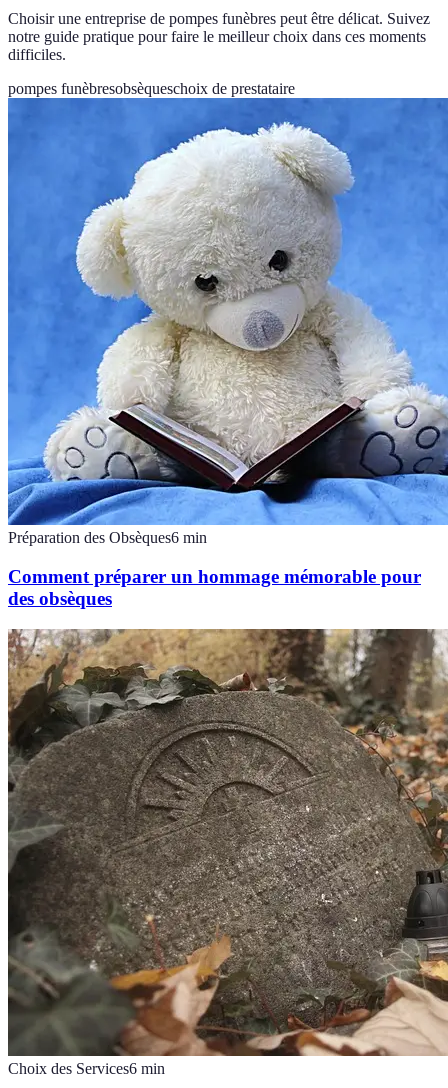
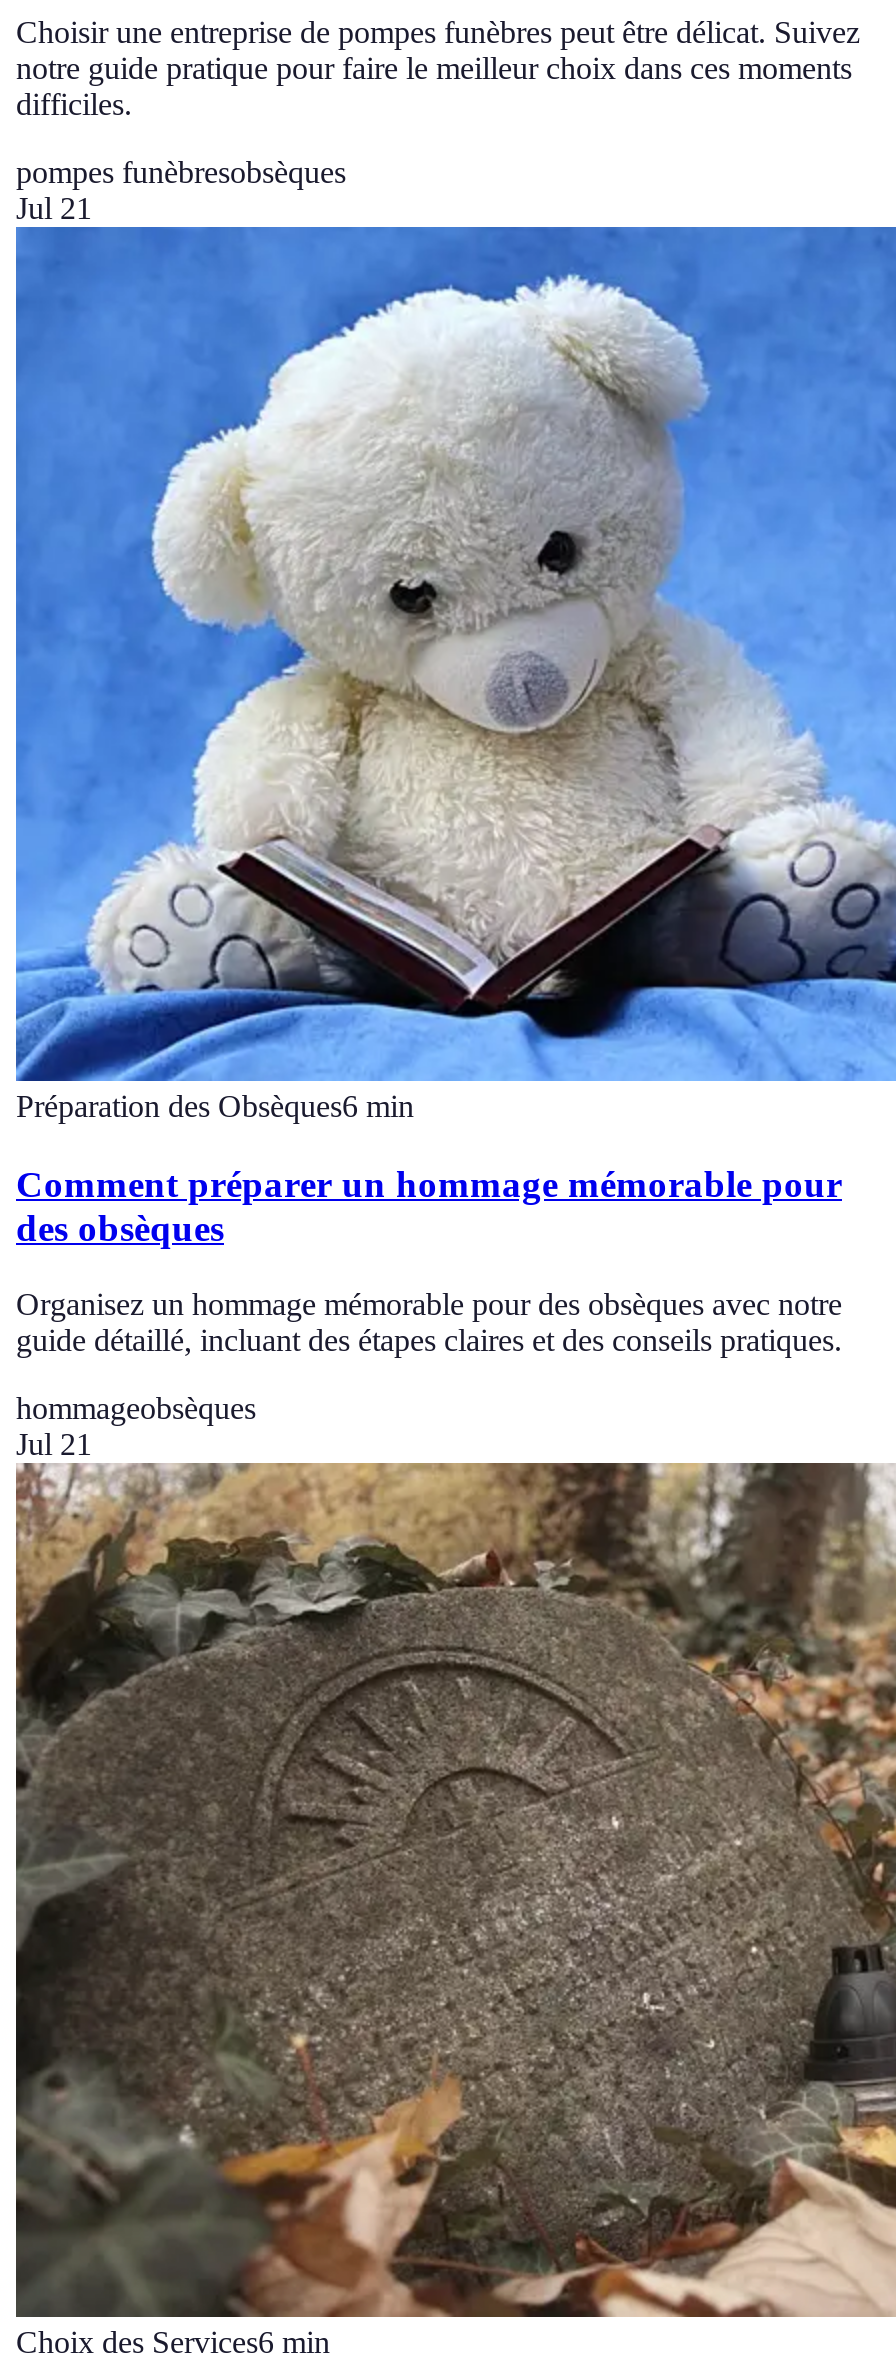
- pompes funèbresobsèqueschoix de prestataire
+ pompes funèbresobsèques
+ Jul 21

+ Organisez un hommage mémorable pour des obsèques avec notre
+ guide détaillé, incluant des étapes claires et des conseils pratiques.
+ hommageobsèques
+ Jul 21
